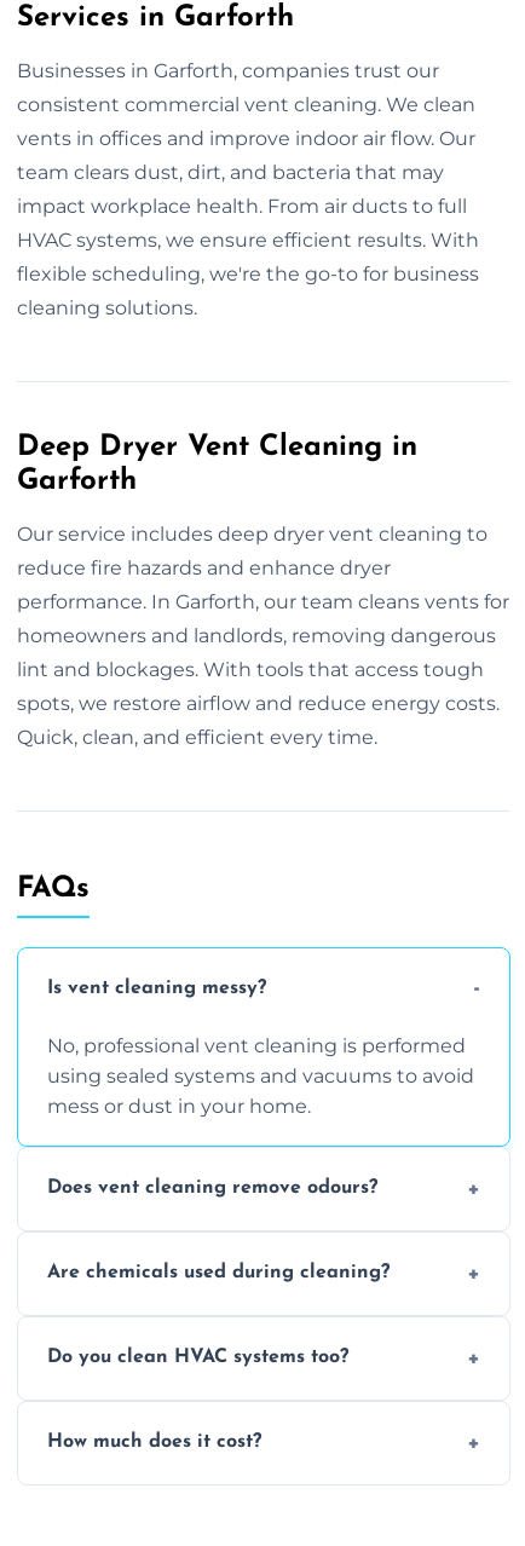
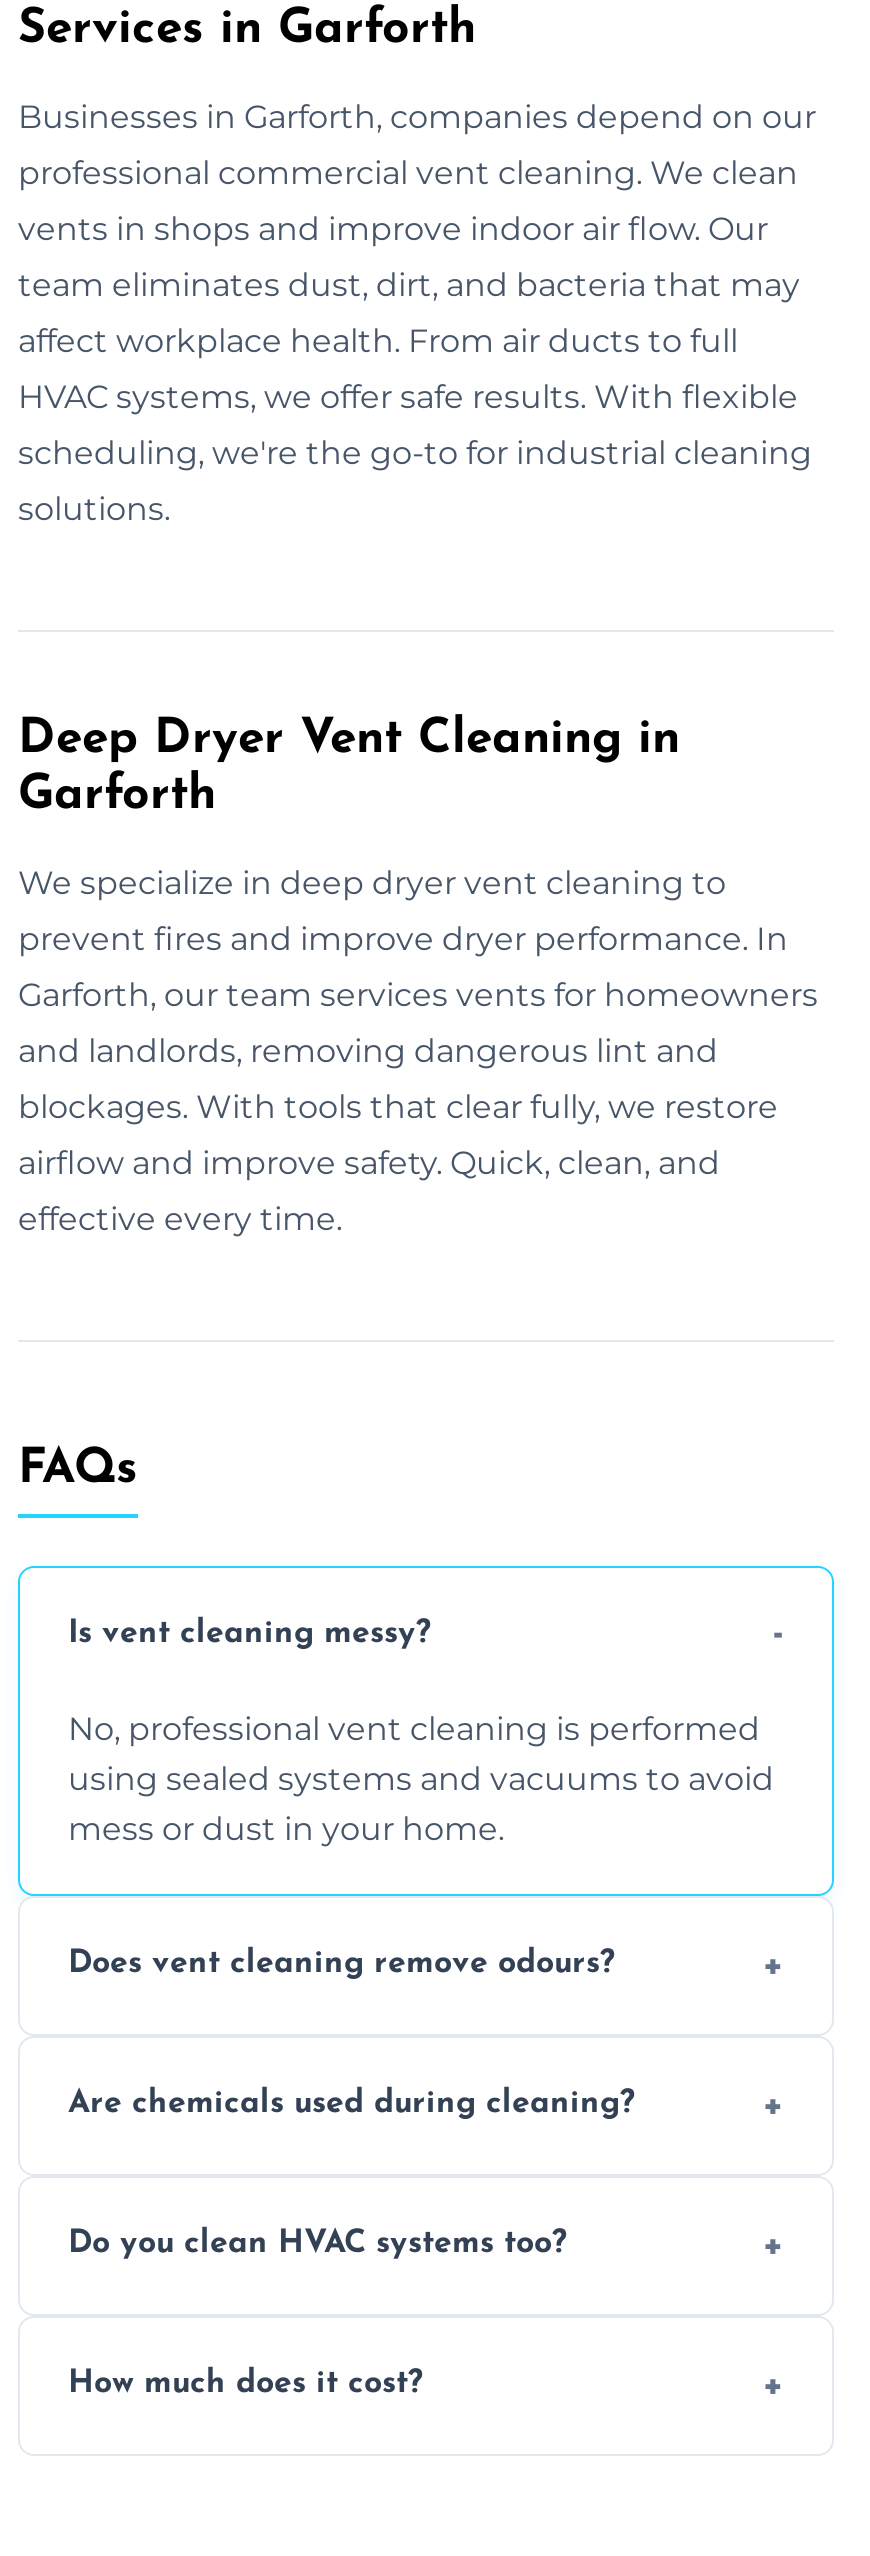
- Businesses in Garforth, companies trust our
+ Businesses in Garforth, companies depend on our

- consistent commercial vent cleaning. We clean
+ professional commercial vent cleaning. We clean

- vents in offices and improve indoor air flow. Our
+ vents in shops and improve indoor air flow. Our

- team clears dust, dirt, and bacteria that may
+ team eliminates dust, dirt, and bacteria that may

- impact workplace health. From air ducts to full
+ affect workplace health. From air ducts to full

- HVAC systems, we ensure efficient results. With
+ HVAC systems, we offer safe results. With flexible

- flexible scheduling, we're the go-to for business
+ scheduling, we're the go-to for industrial cleaning

- cleaning solutions.
+ solutions.

- Our service includes deep dryer vent cleaning to
+ We specialize in deep dryer vent cleaning to

- reduce fire hazards and enhance dryer
+ prevent fires and improve dryer performance. In

- performance. In Garforth, our team cleans vents for
+ Garforth, our team services vents for homeowners

- homeowners and landlords, removing dangerous
+ and landlords, removing dangerous lint and

- lint and blockages. With tools that access tough
+ blockages. With tools that clear fully, we restore

- spots, we restore airflow and reduce energy costs.
+ airflow and improve safety. Quick, clean, and

- Quick, clean, and efficient every time.
+ effective every time.
